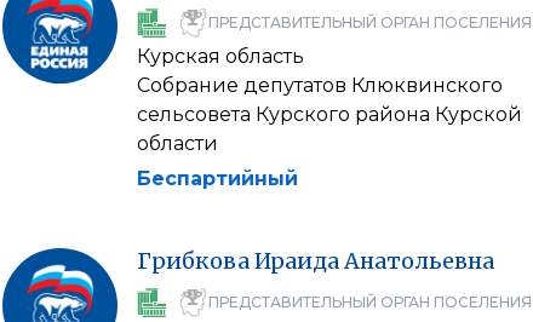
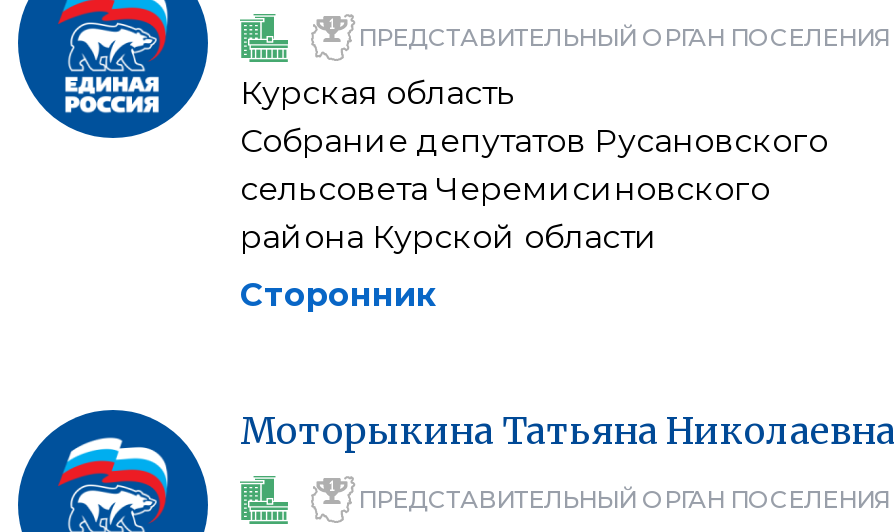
- Собрание депутатов Клюквинского
- сельсовета Курского района Курской
- области
+ Собрание депутатов Русановского
+ сельсовета Черемисиновского
+ района Курской области

- Беспартийный
+ Сторонник

- Грибкова Ираида Анатольевна
+ Моторыкина Татьяна Николаевна
